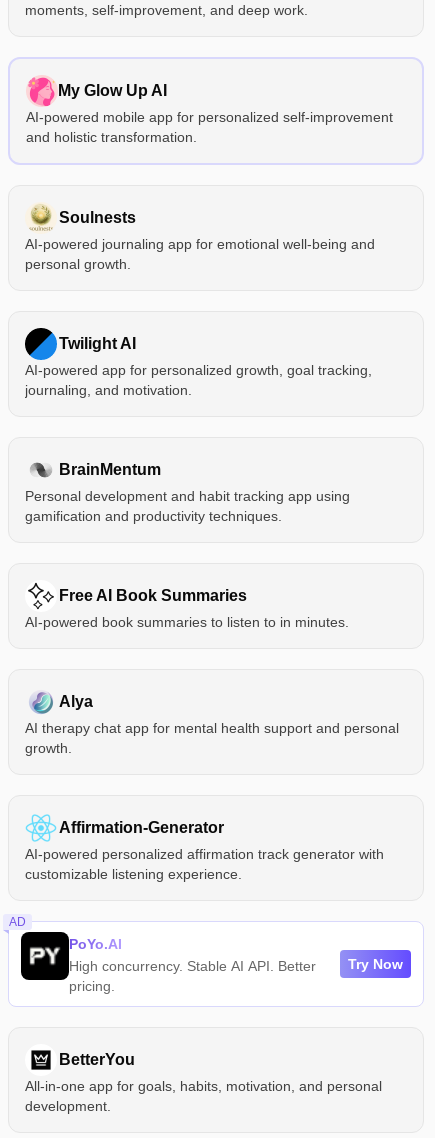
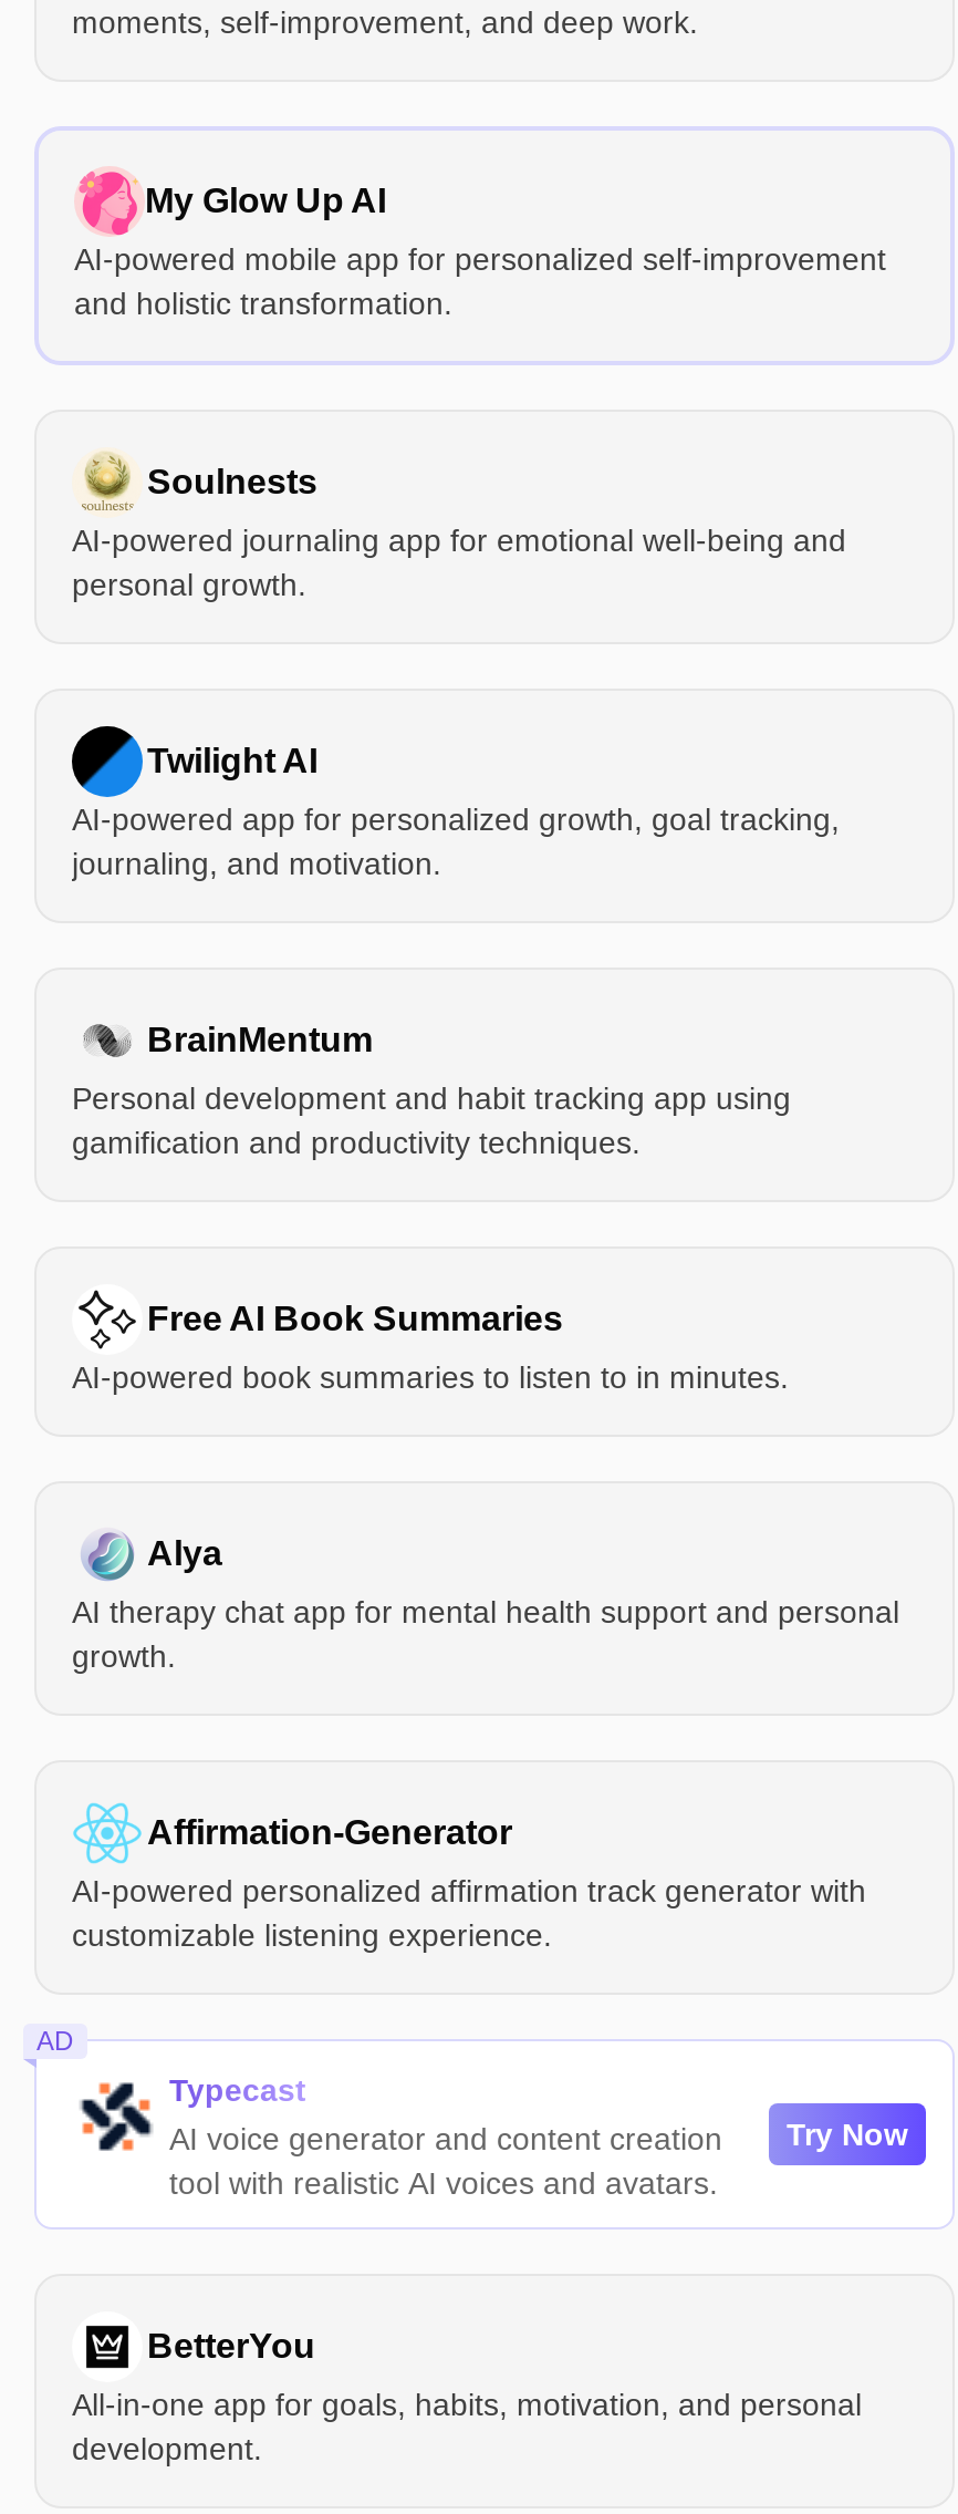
- [image]
- PoYo.AI
- High concurrency. Stable AI API. Better
- pricing.
+ [image]
+ Typecast
+ AI voice generator and content creation
+ tool with realistic AI voices and avatars.
